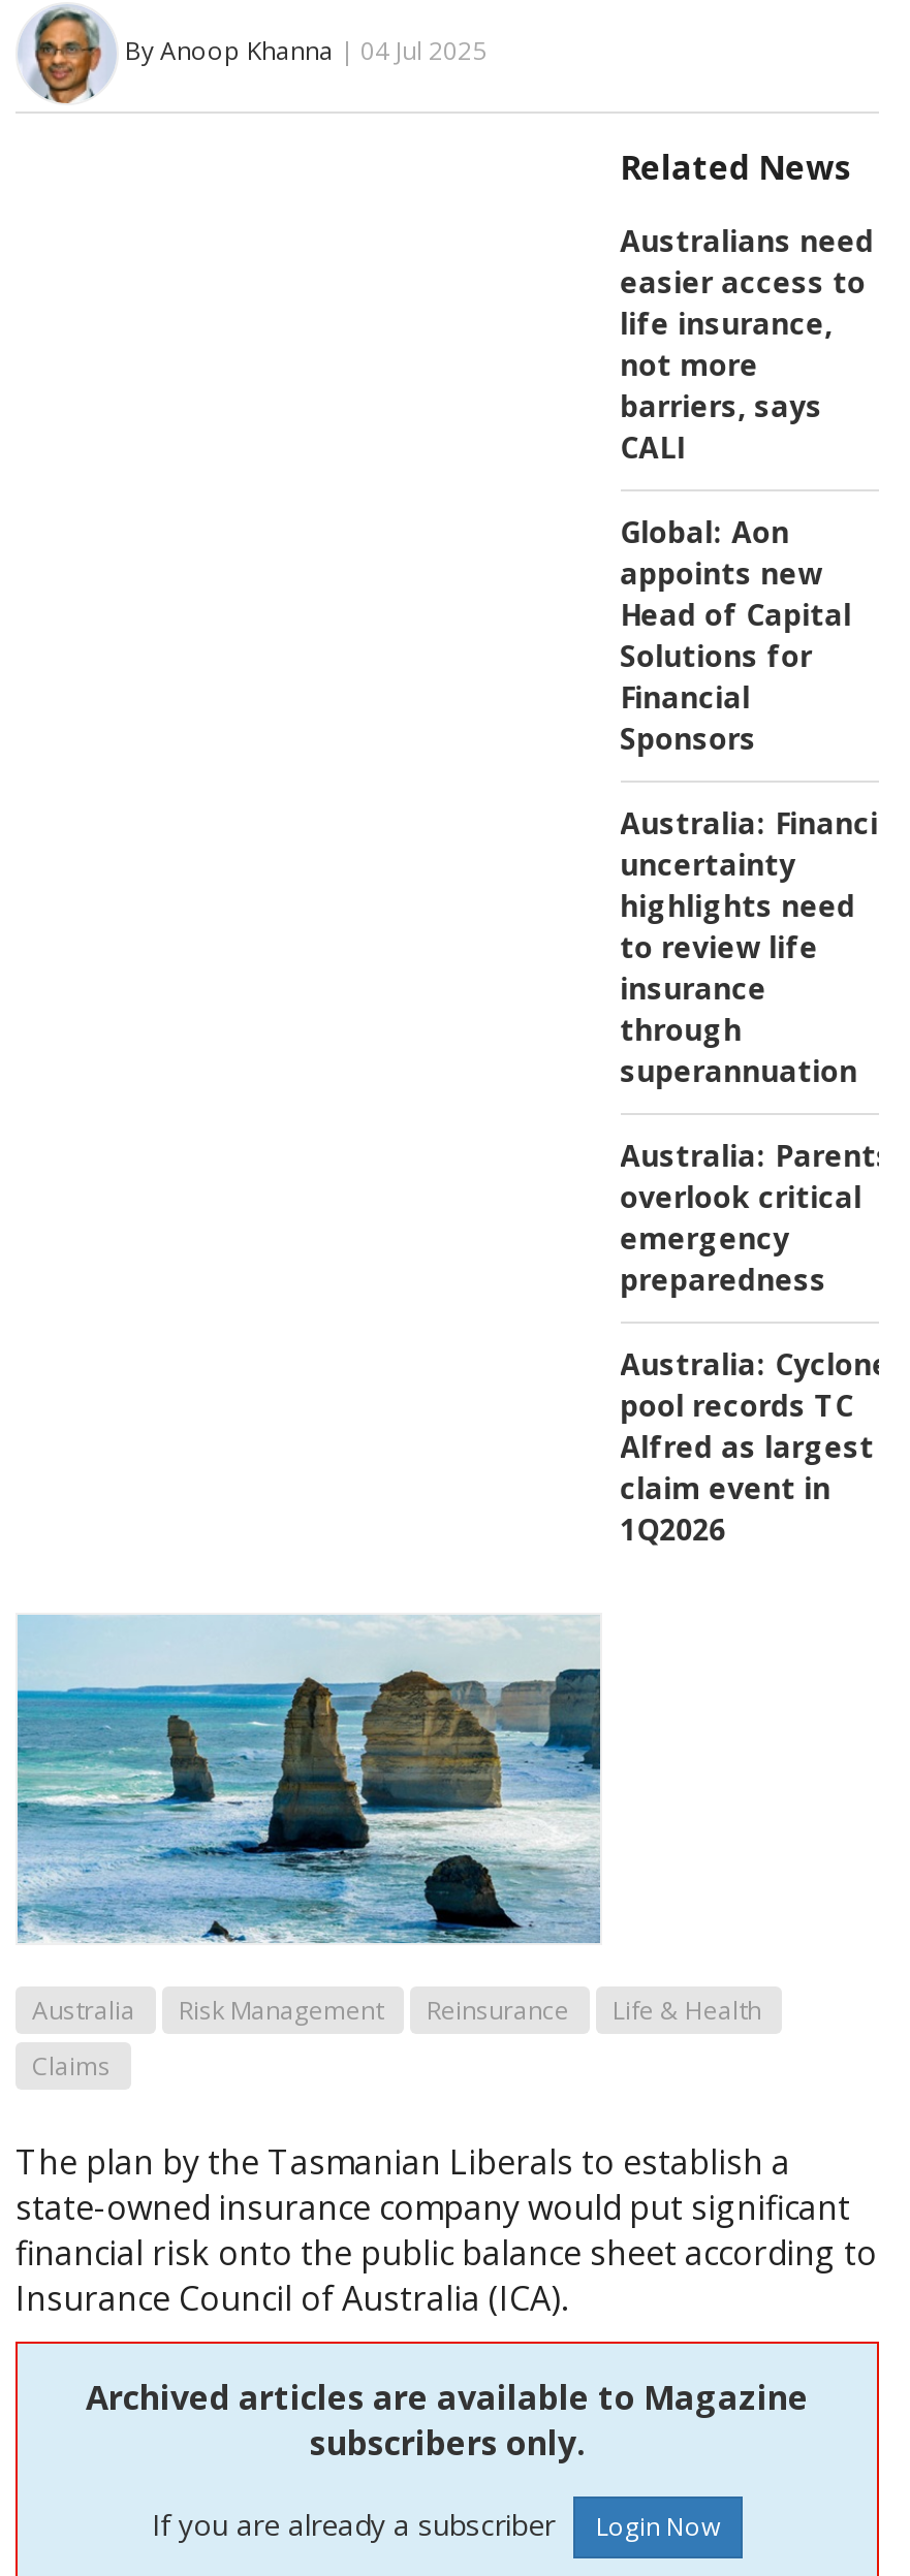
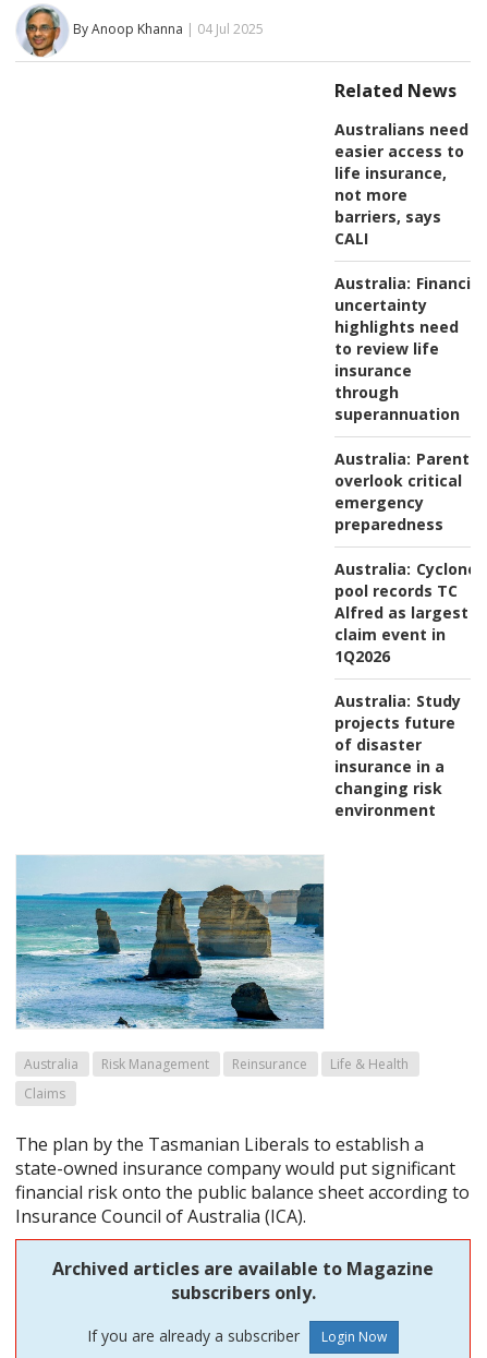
- Global: Aon
- appoints new
- Head of Capital
- Solutions for
- Financial
- Sponsors

moved up: uncertainty | highlights need | to review life | ... | claim event in | 1Q2026

+ Australia: Study
+ projects future
+ of disaster
+ insurance in a
+ changing risk
+ environment
